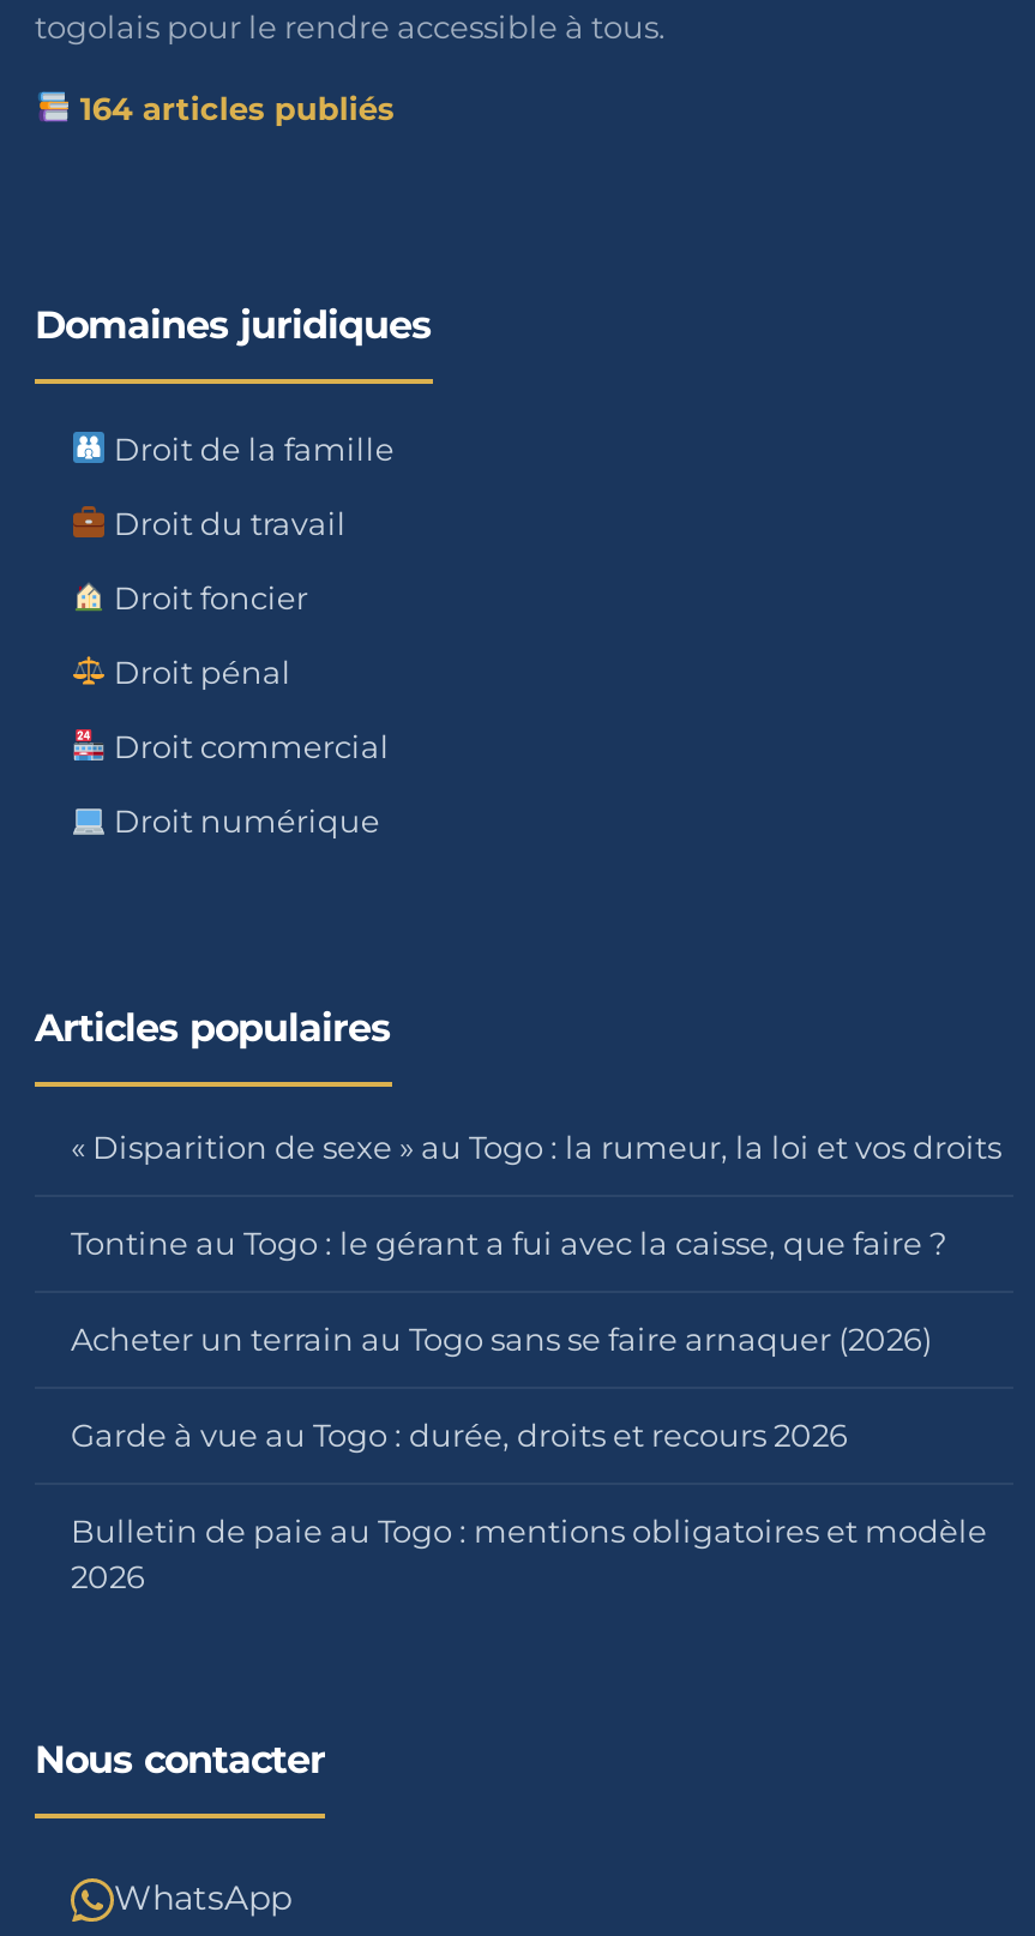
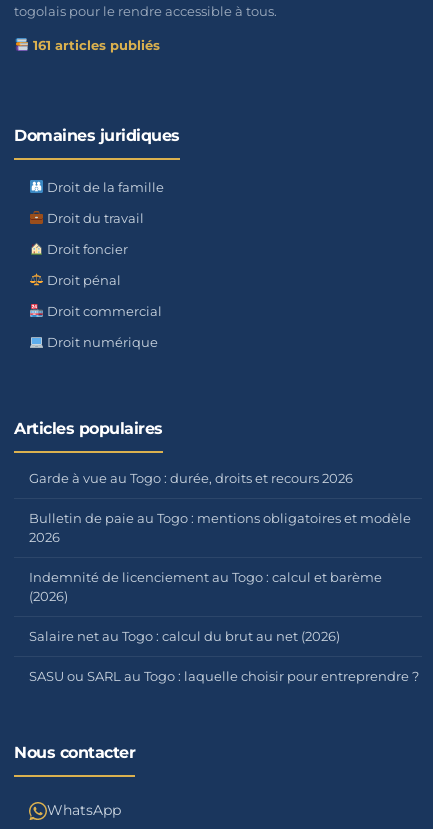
- 164 articles publiés
+ 161 articles publiés

- « Disparition de sexe » au Togo : la rumeur, la loi et vos droits
- Tontine au Togo : le gérant a fui avec la caisse, que faire ?
- Acheter un terrain au Togo sans se faire arnaquer (2026)

moved up: Garde à vue au Togo : durée, droits et recours 2026 | Bulletin de paie au Togo : mentions obligatoires et modèle | 2026

+ Indemnité de licenciement au Togo : calcul et barème
+ (2026)
+ Salaire net au Togo : calcul du brut au net (2026)
+ SASU ou SARL au Togo : laquelle choisir pour entreprendre ?
